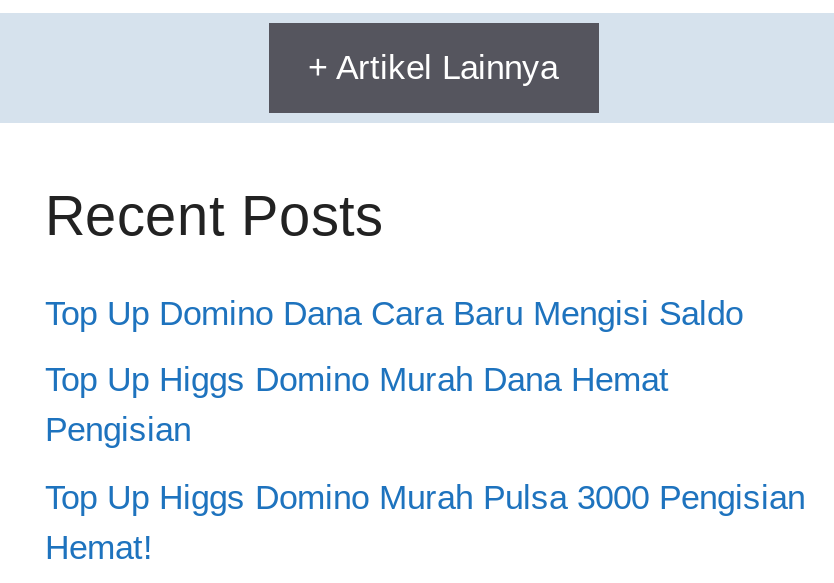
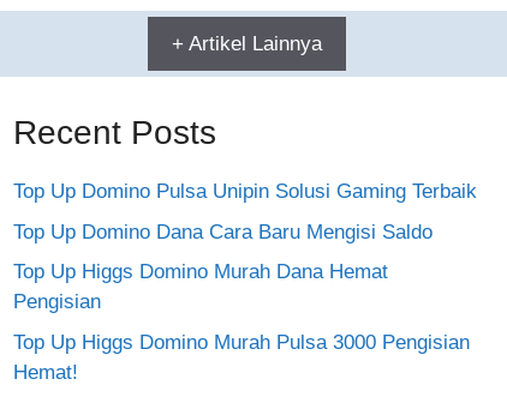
+ Top Up Domino Pulsa Unipin Solusi Gaming Terbaik
